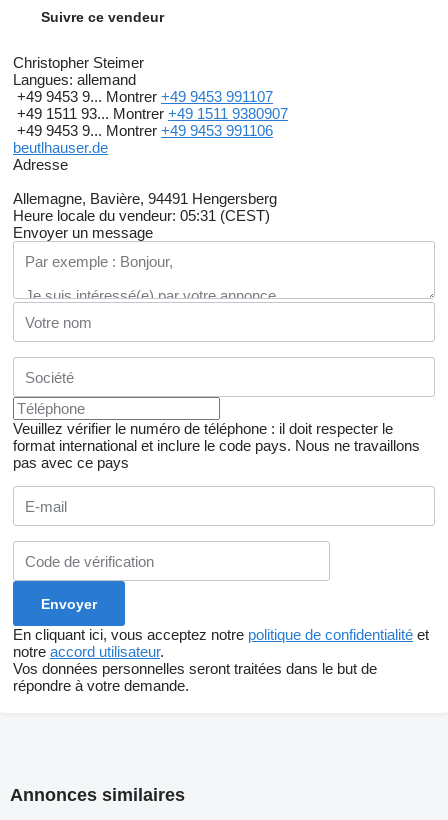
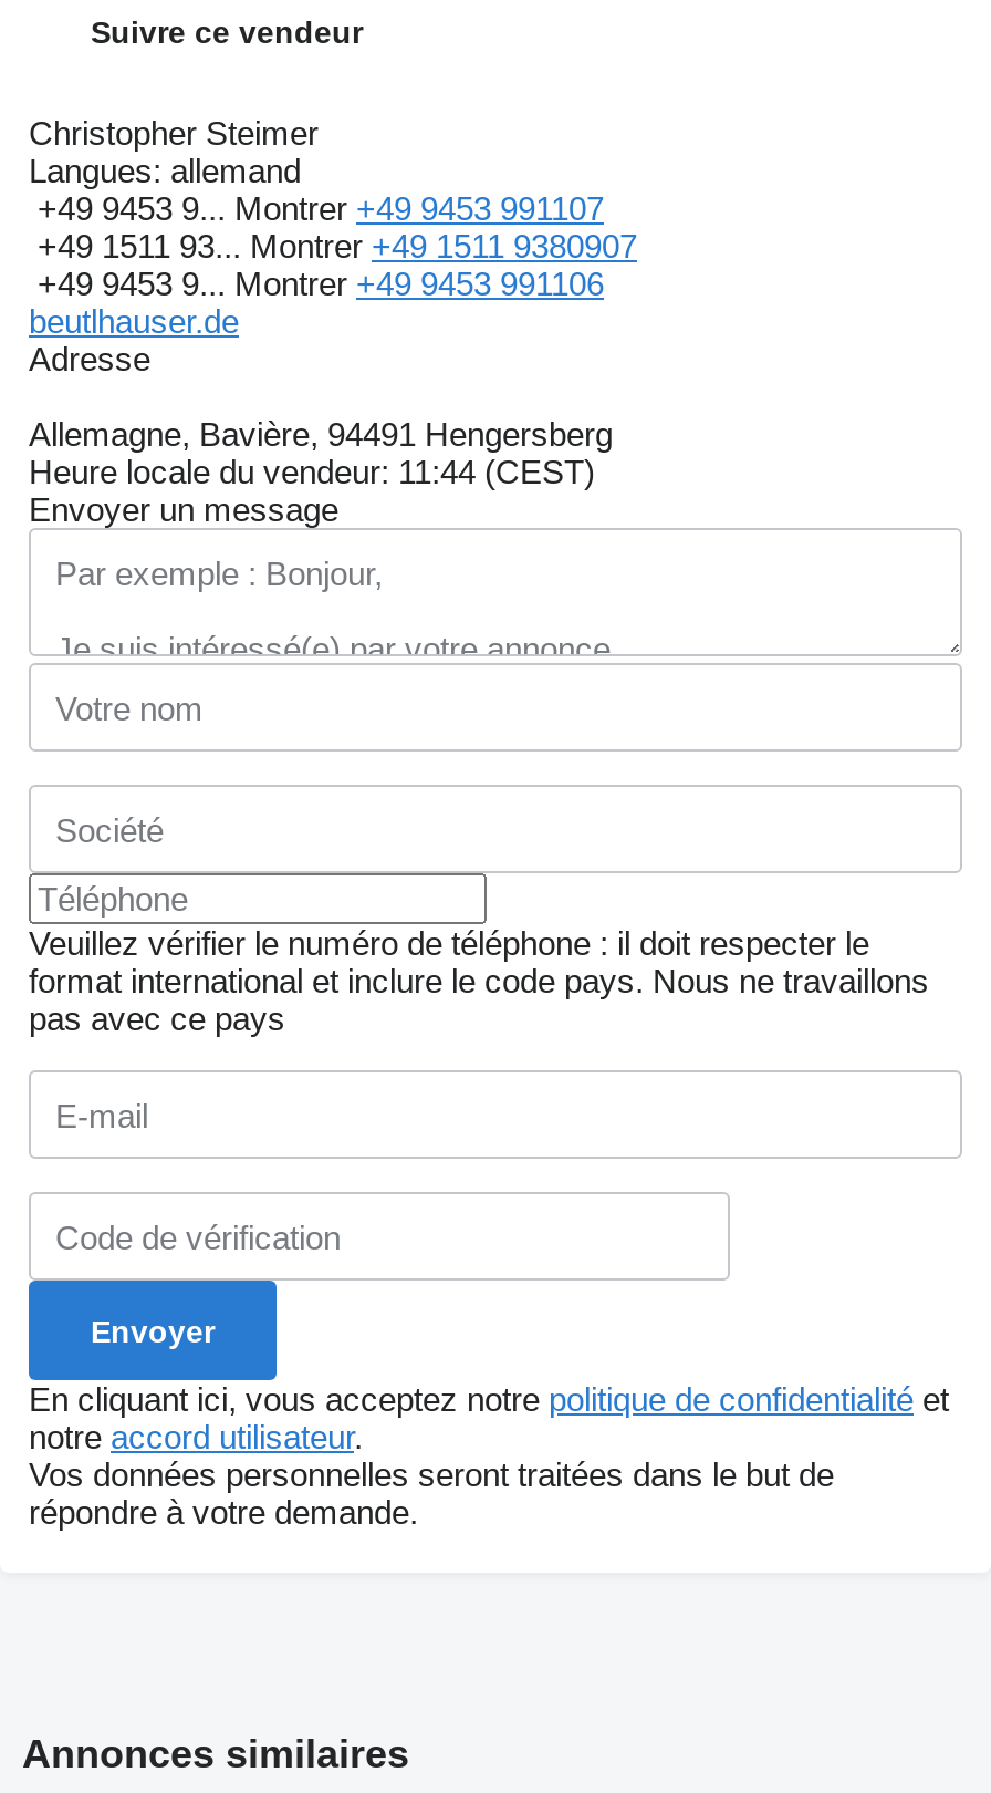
- Heure locale du vendeur: 05:31 (CEST)
+ Heure locale du vendeur: 11:44 (CEST)
